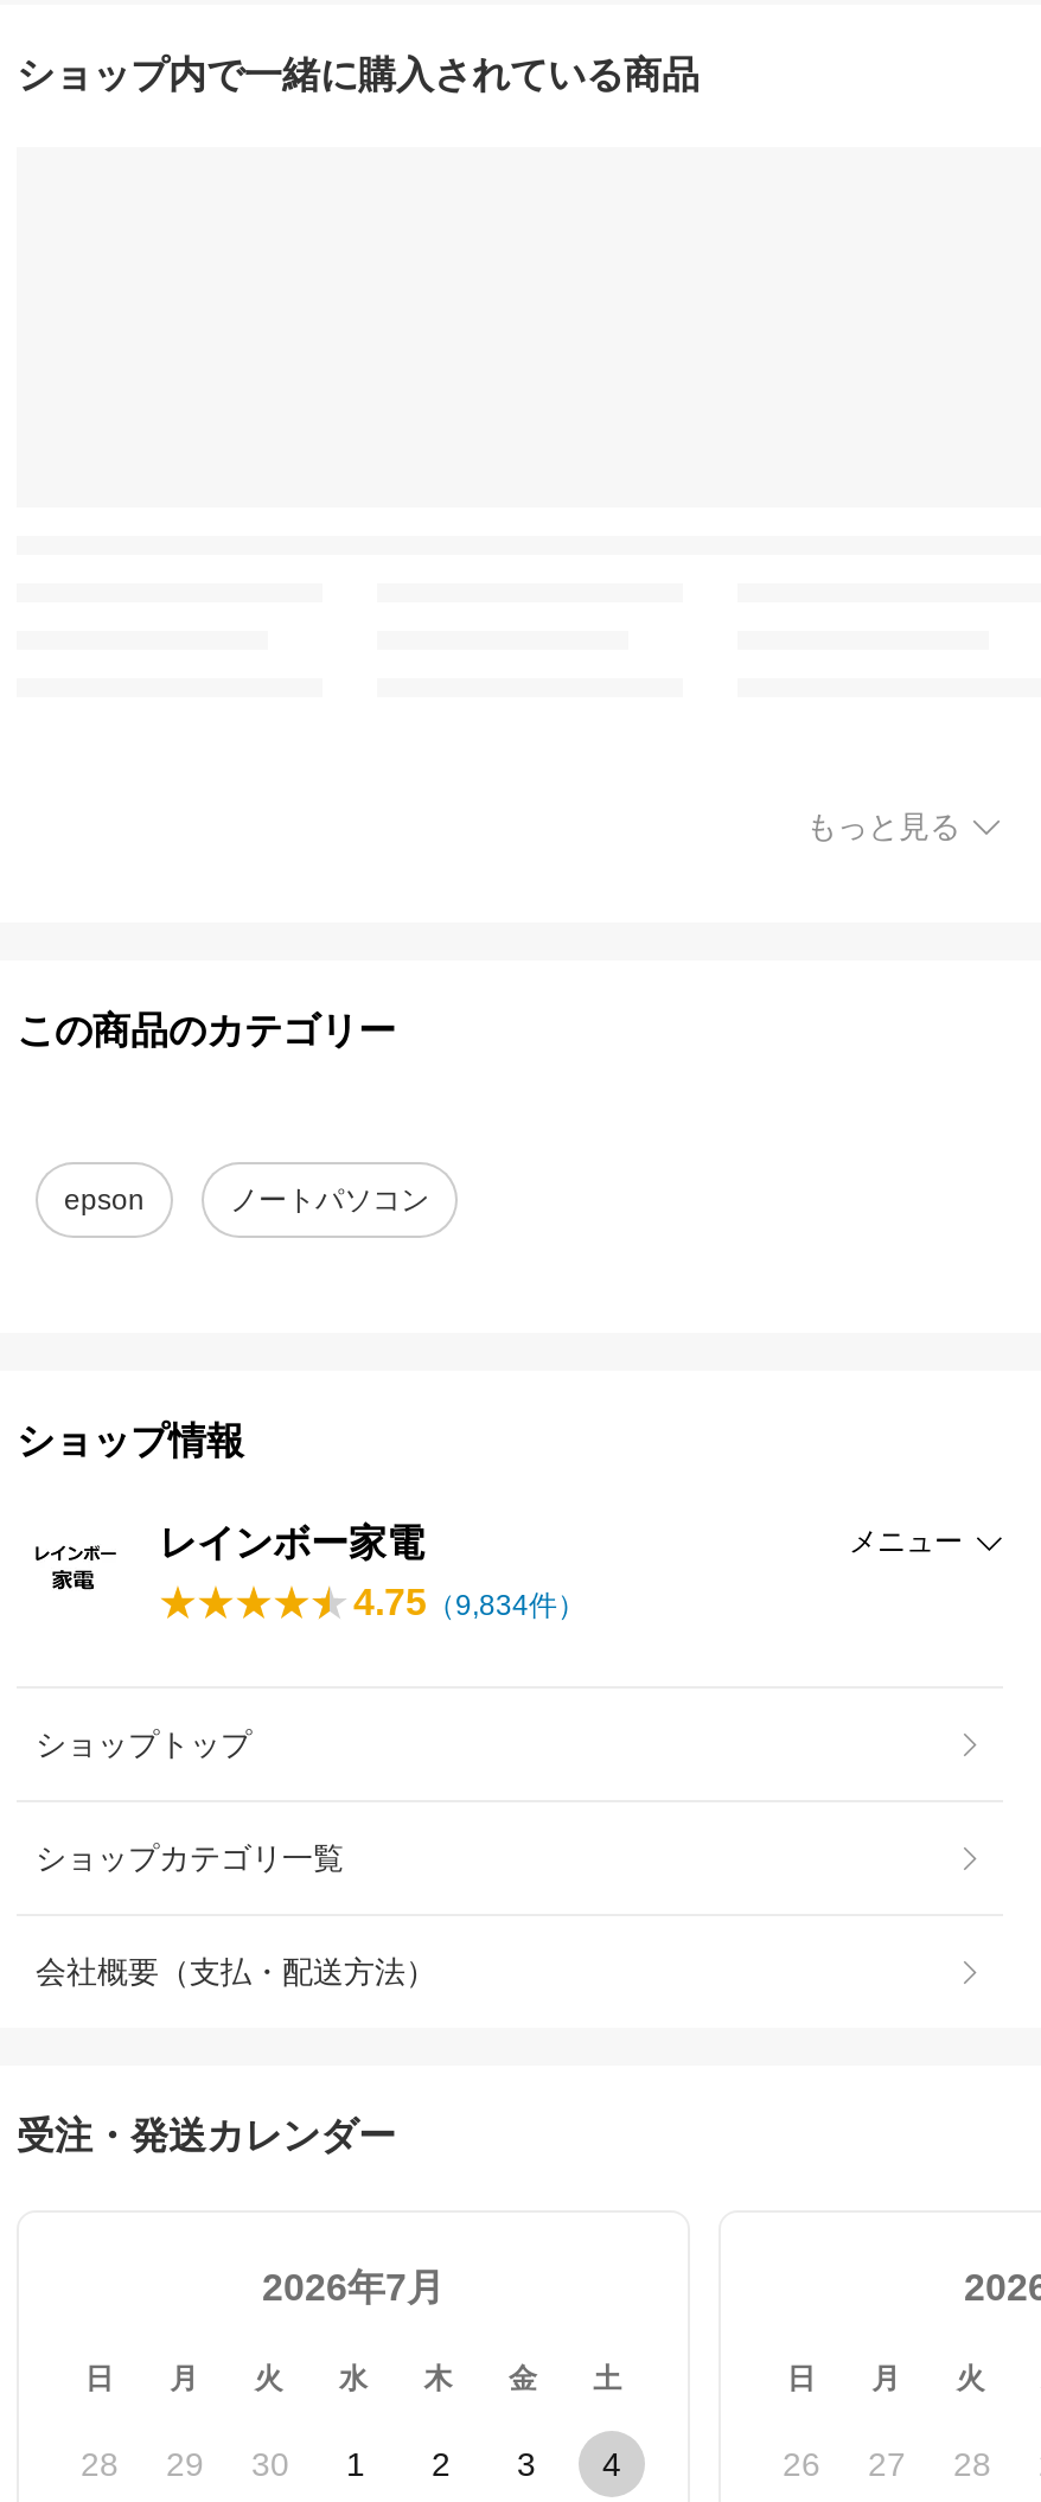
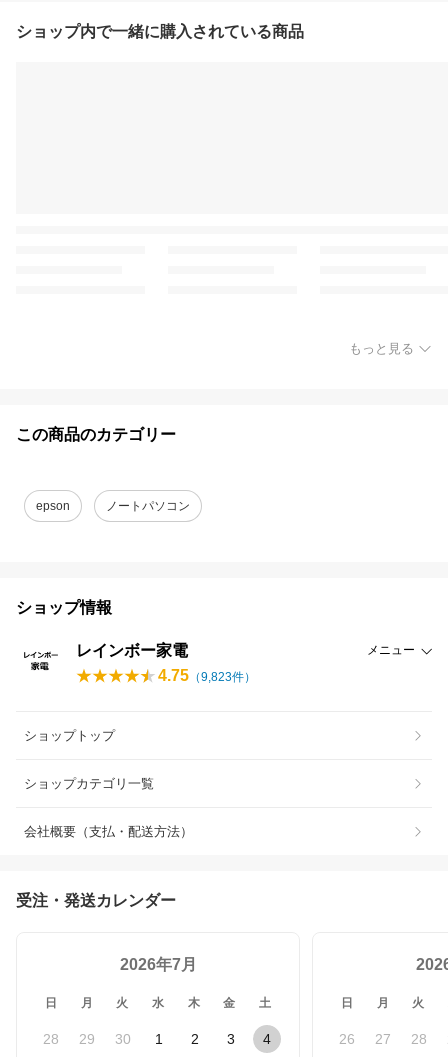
- 4.75（9,834件）
+ 4.75（9,823件）
